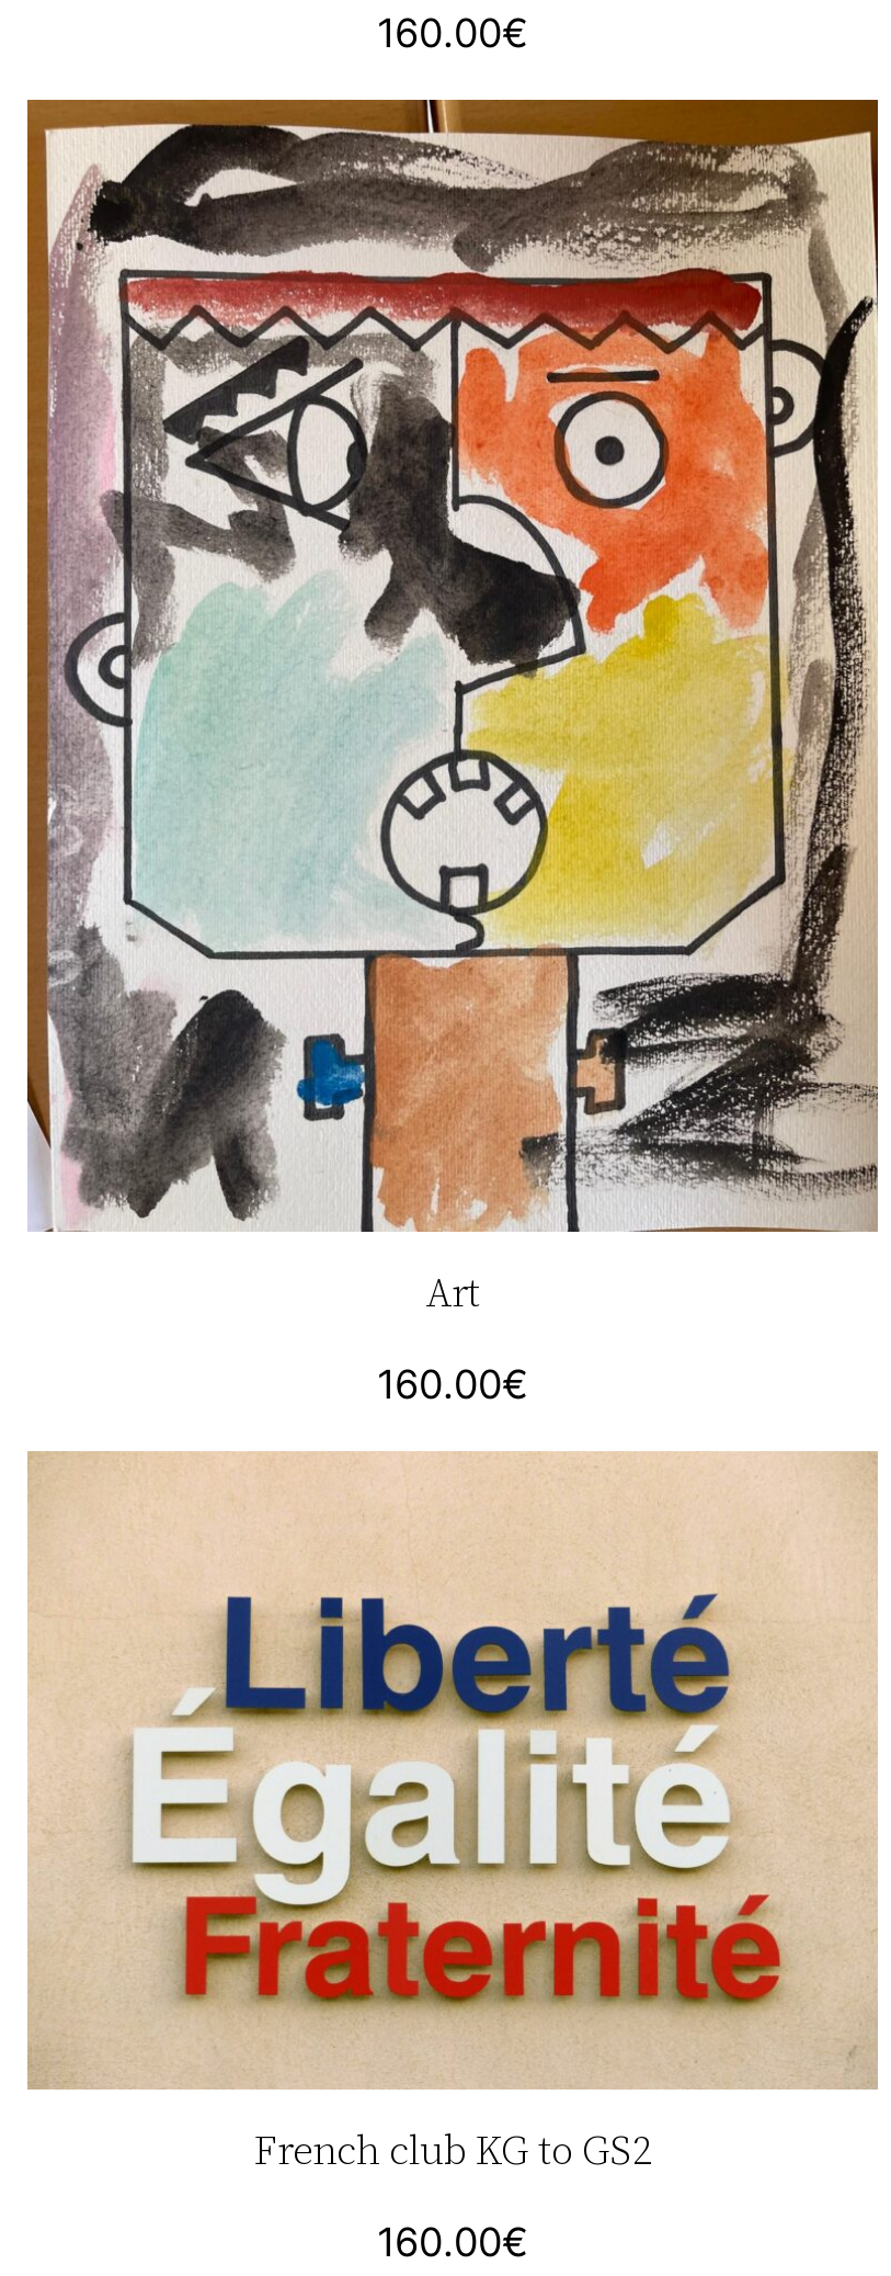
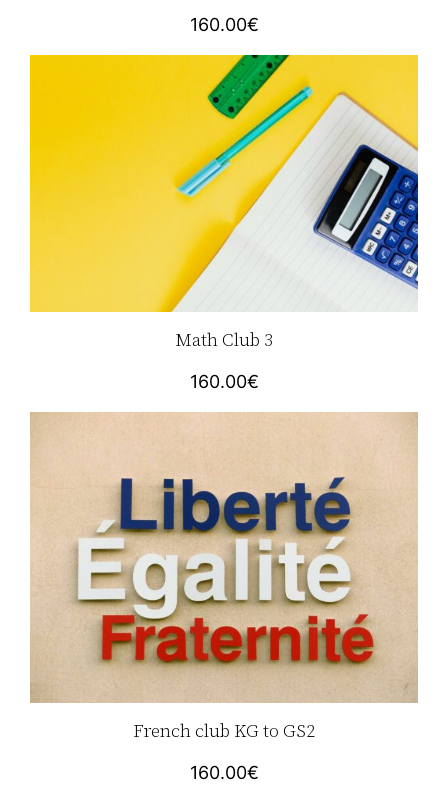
- [image]
- Art
+ [image]
+ Math Club 3
